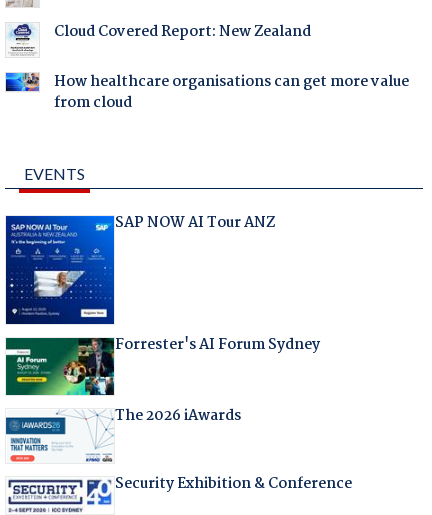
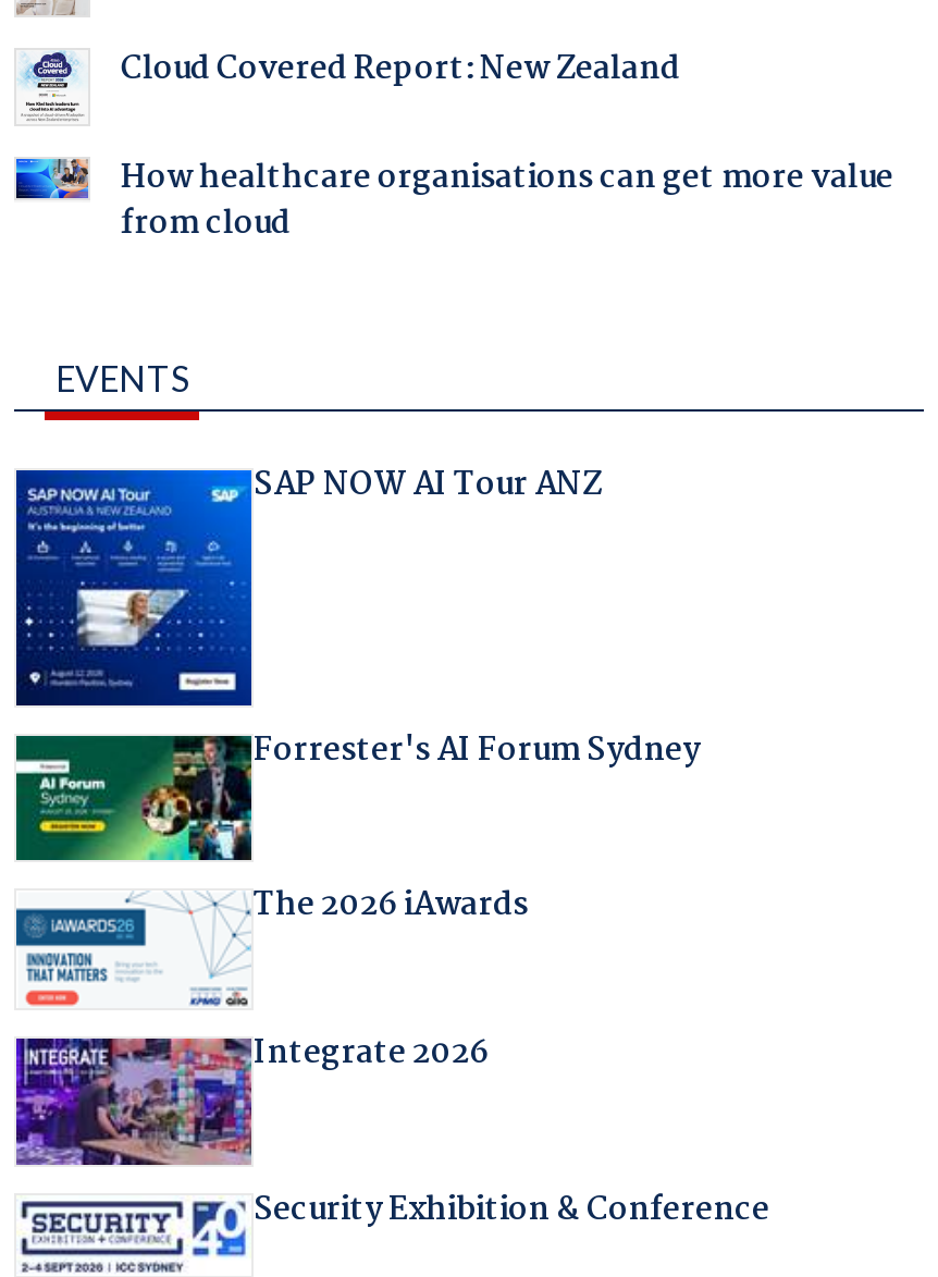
+ [image]
+ Integrate 2026
